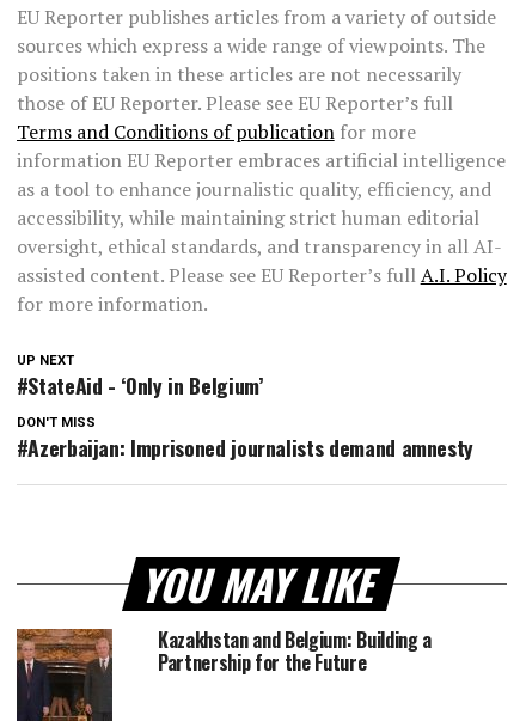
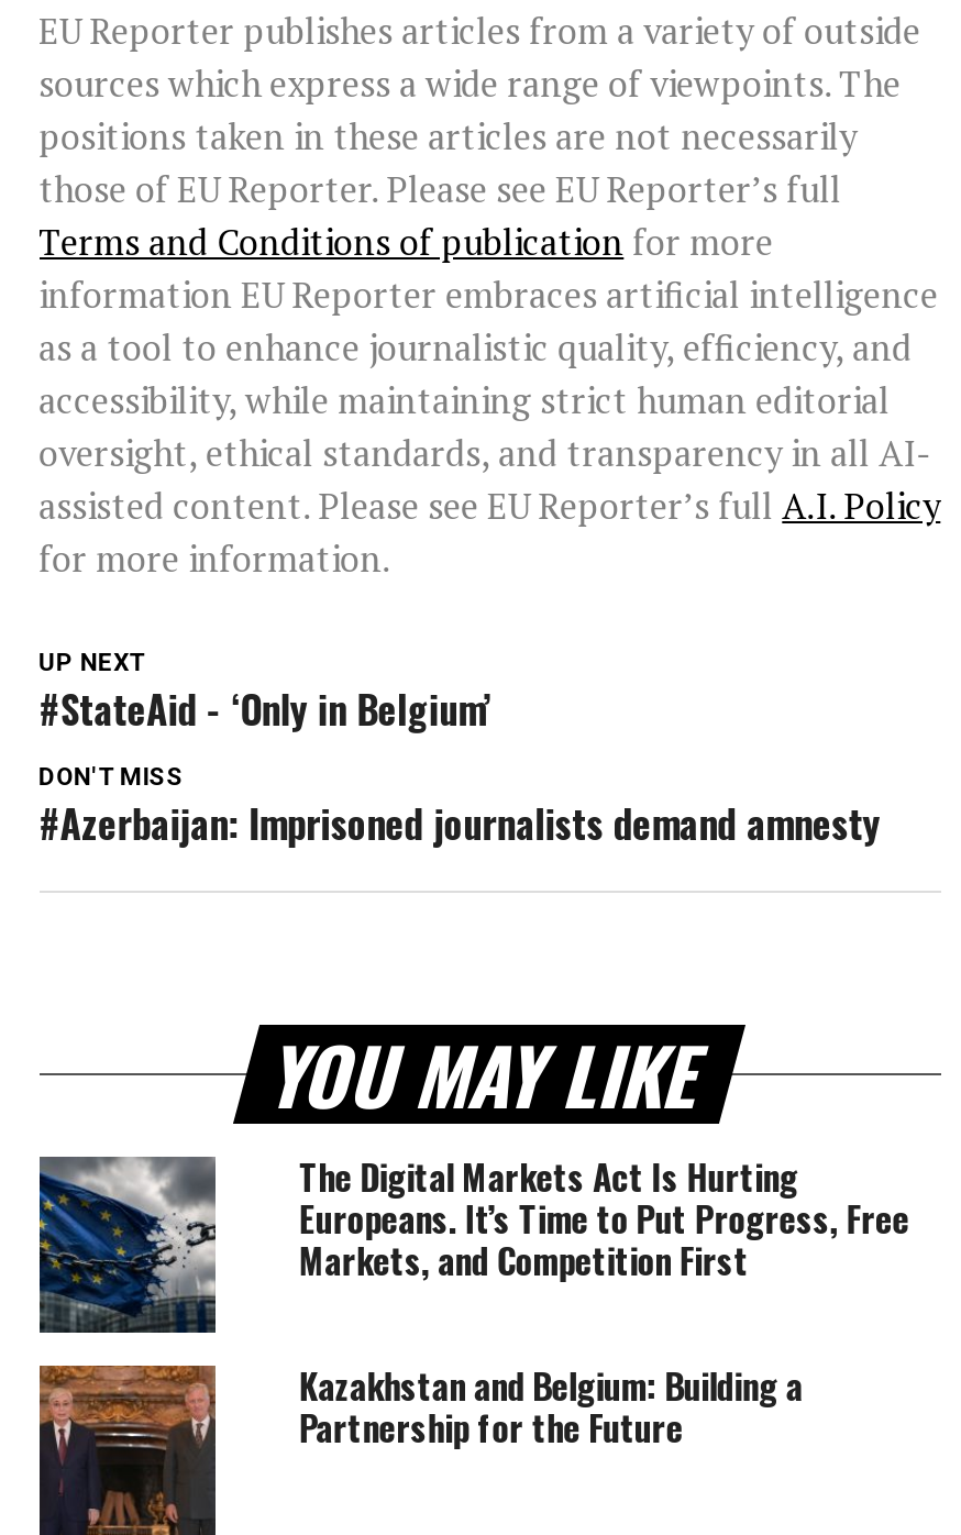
+ [image]
+ The Digital Markets Act Is Hurting
+ Europeans. It’s Time to Put Progress, Free
+ Markets, and Competition First
